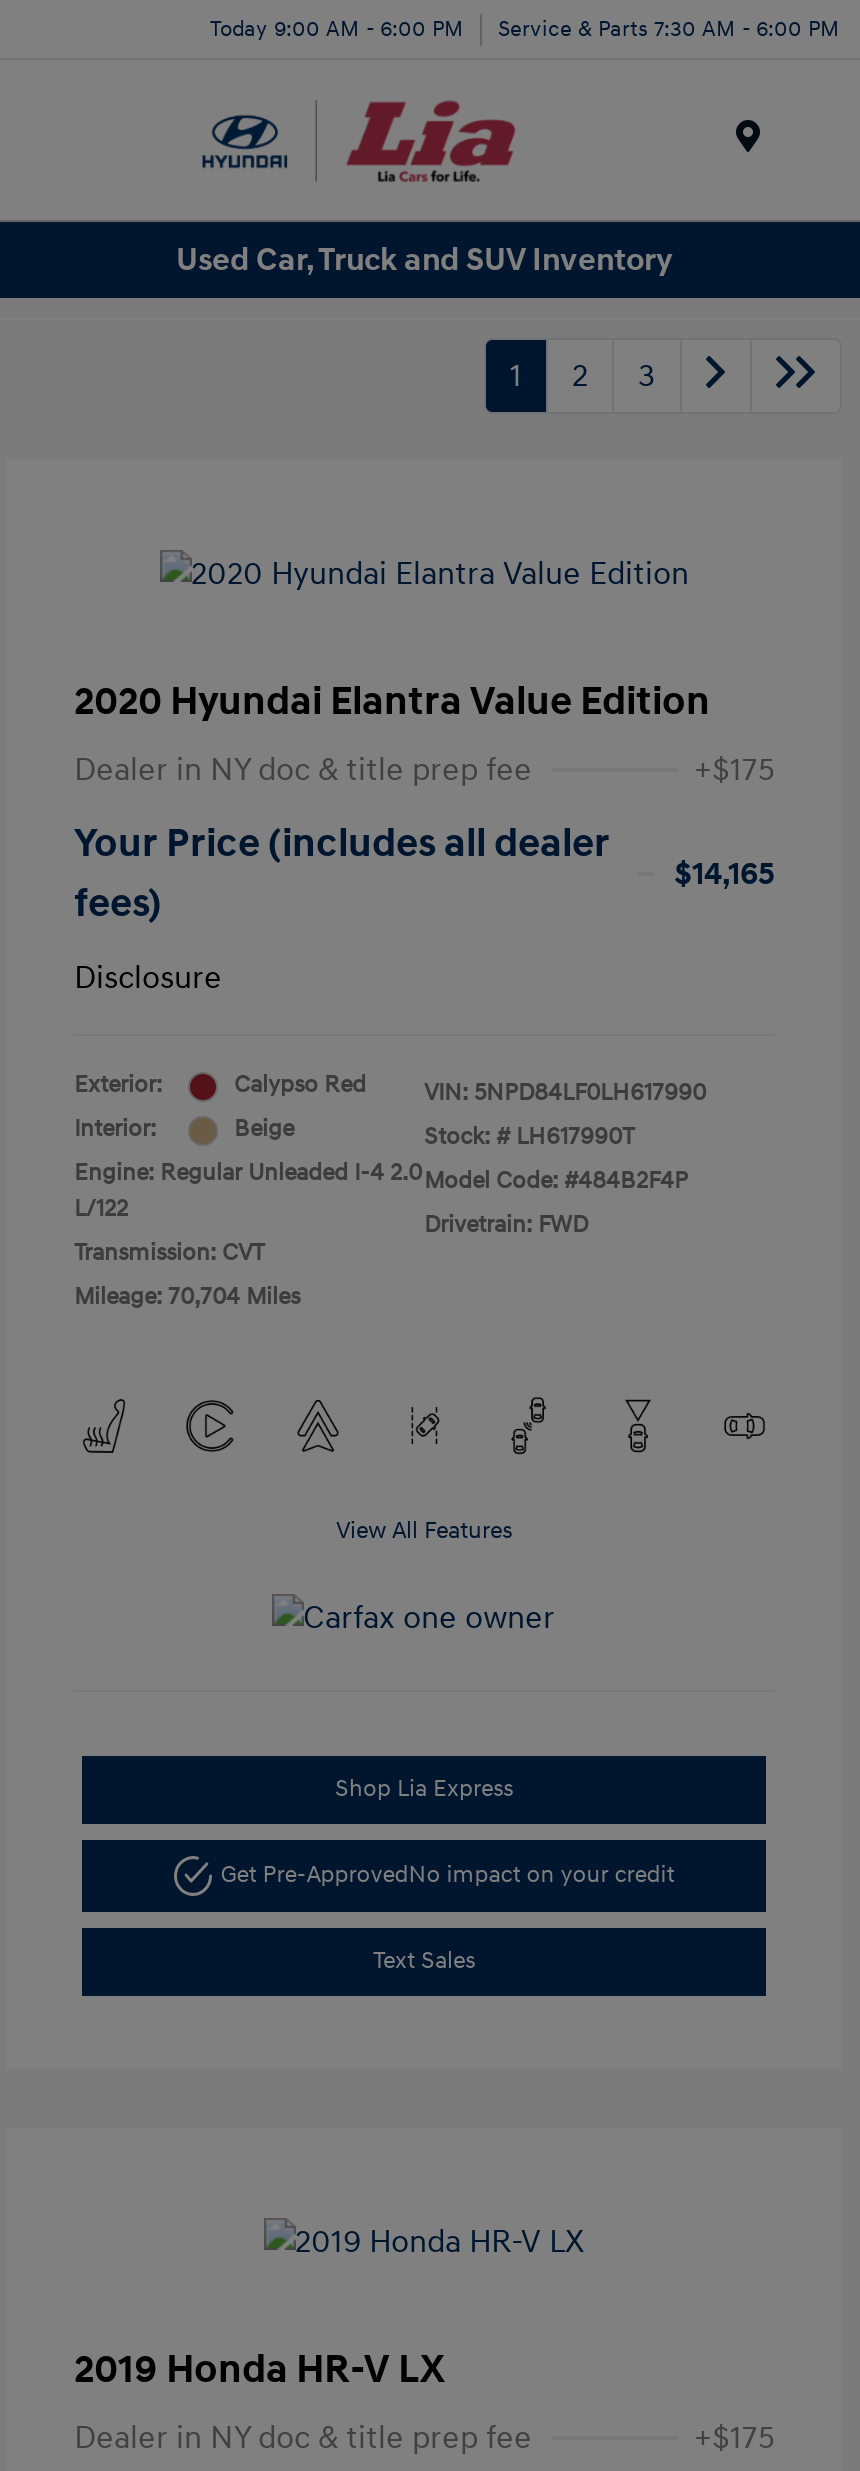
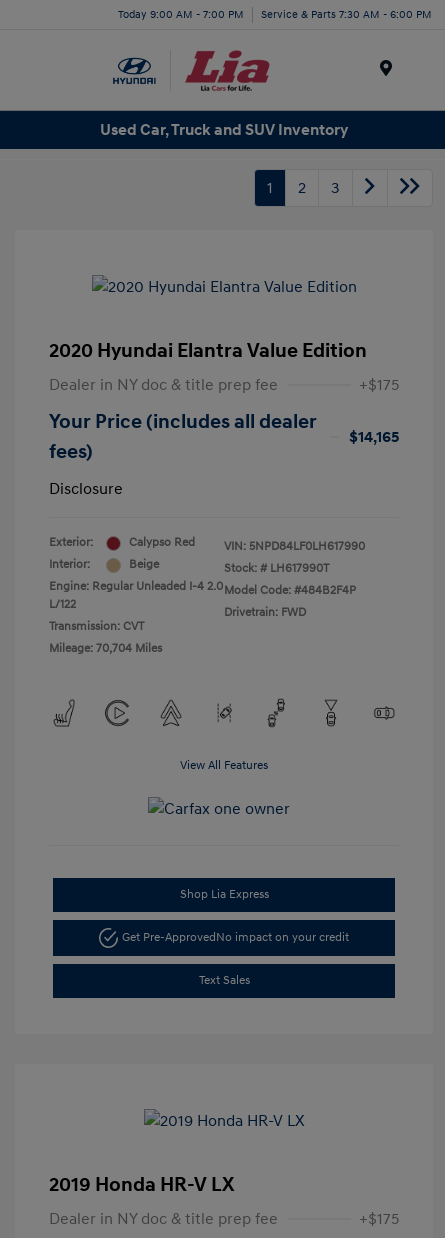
- Today 9:00 AM - 6:00 PM Service & Parts 7:30 AM - 6:00 PM
+ Today 9:00 AM - 7:00 PM Service & Parts 7:30 AM - 6:00 PM
